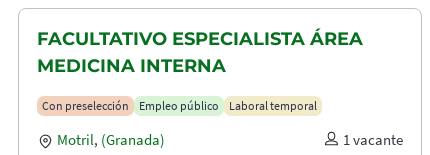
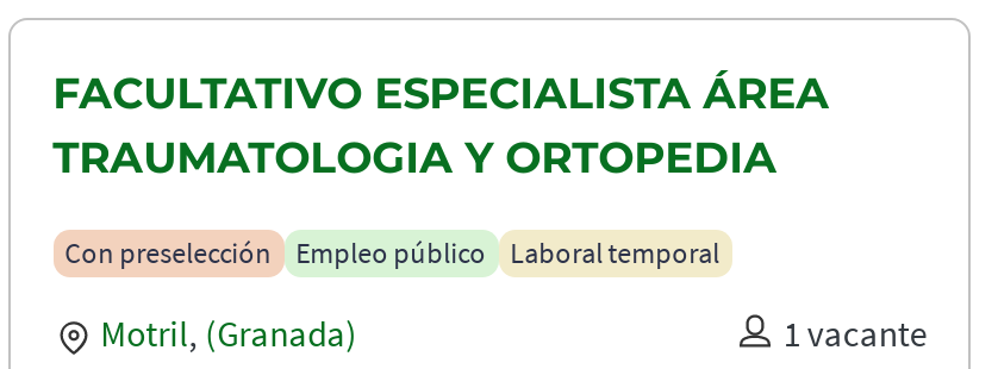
- MEDICINA INTERNA
+ TRAUMATOLOGIA Y ORTOPEDIA
